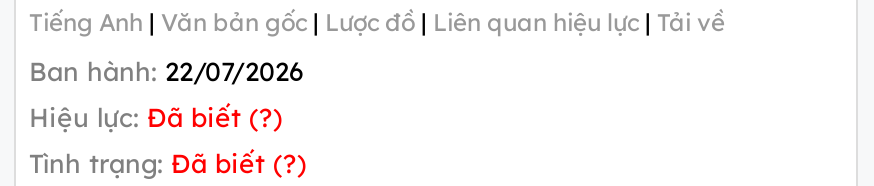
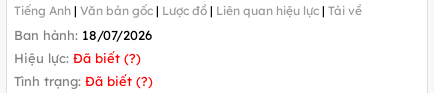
- Ban hành: 22/07/2026
+ Ban hành: 18/07/2026
